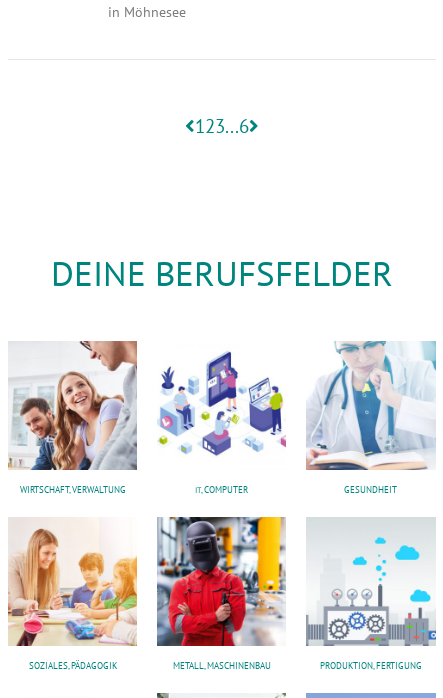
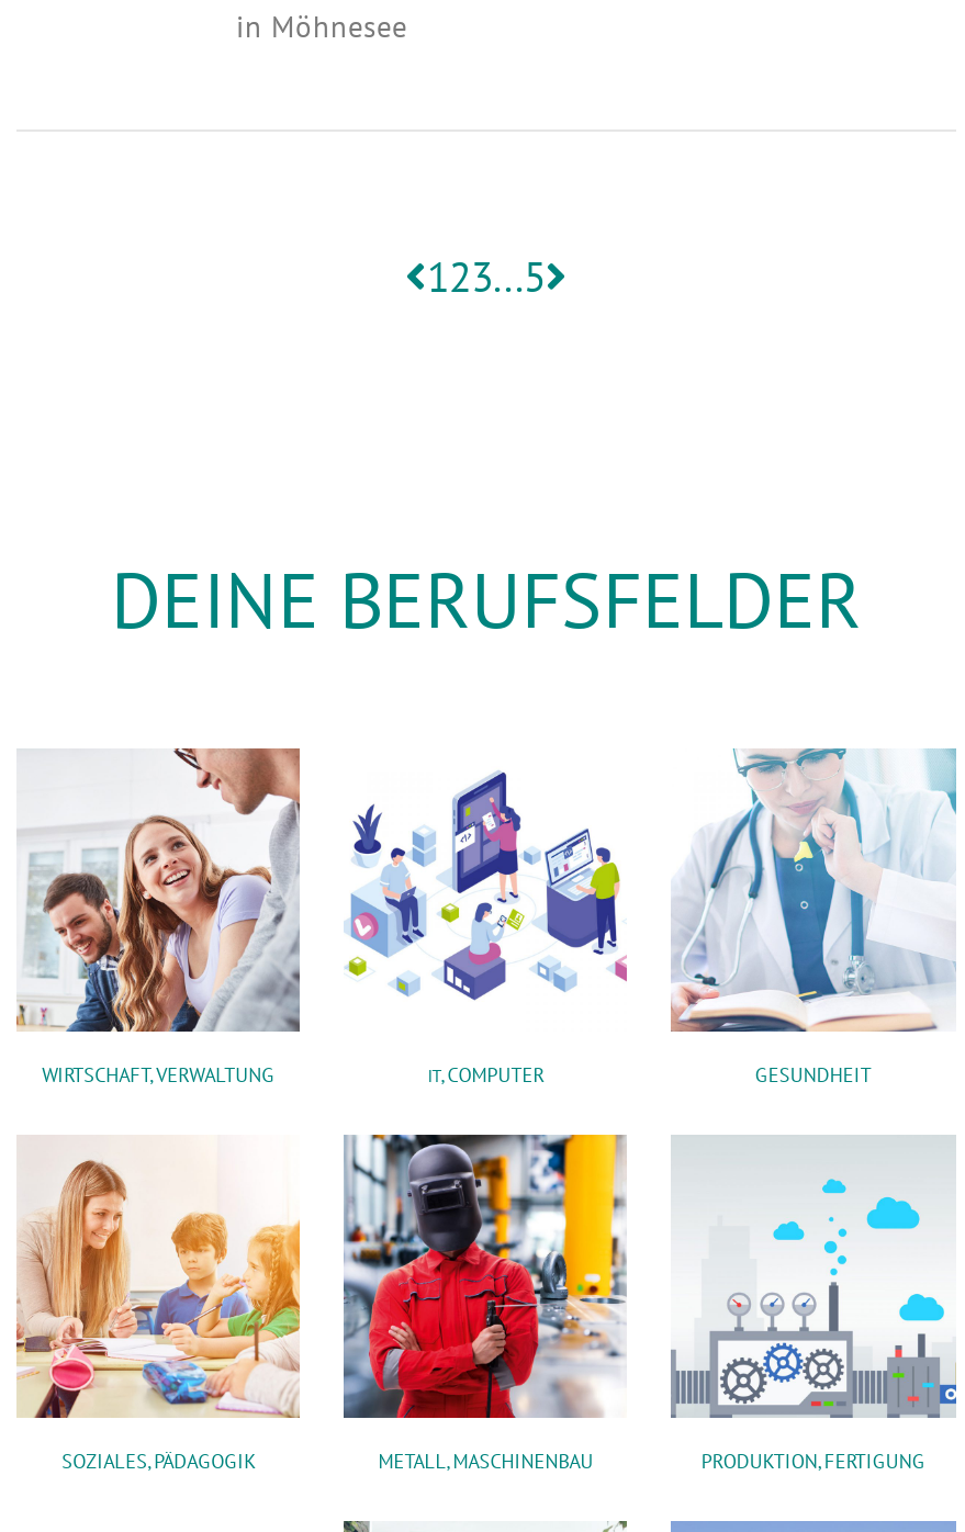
- 123...6
+ 123...5
